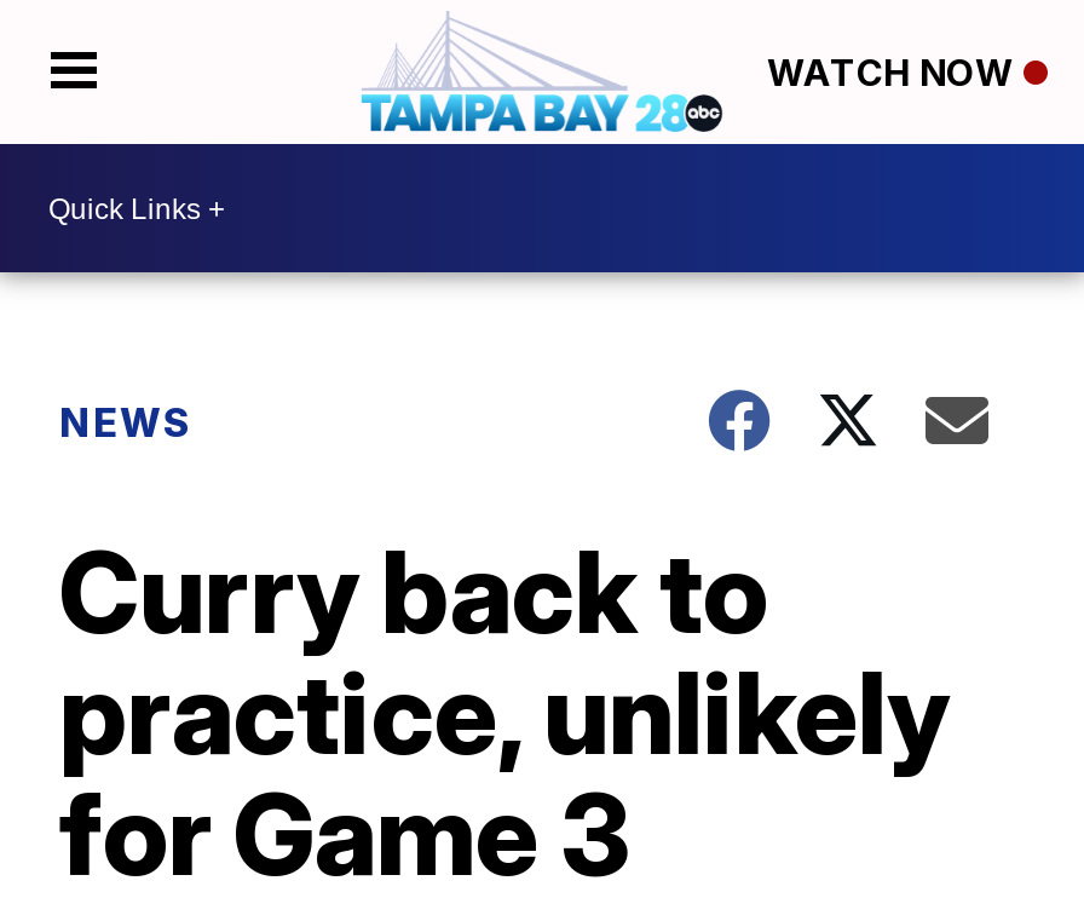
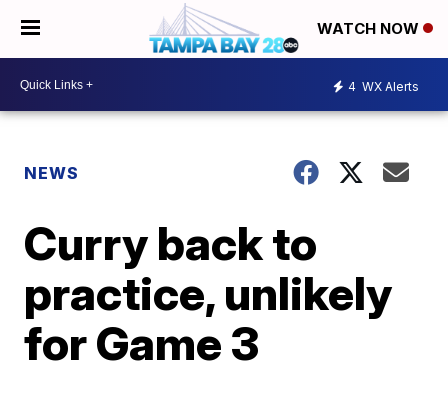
+ 4 WX Alerts
